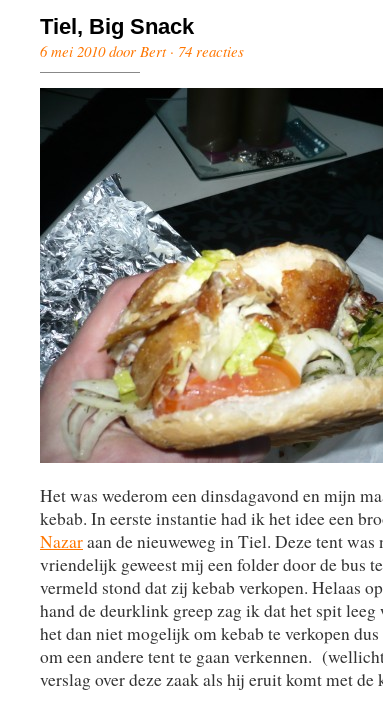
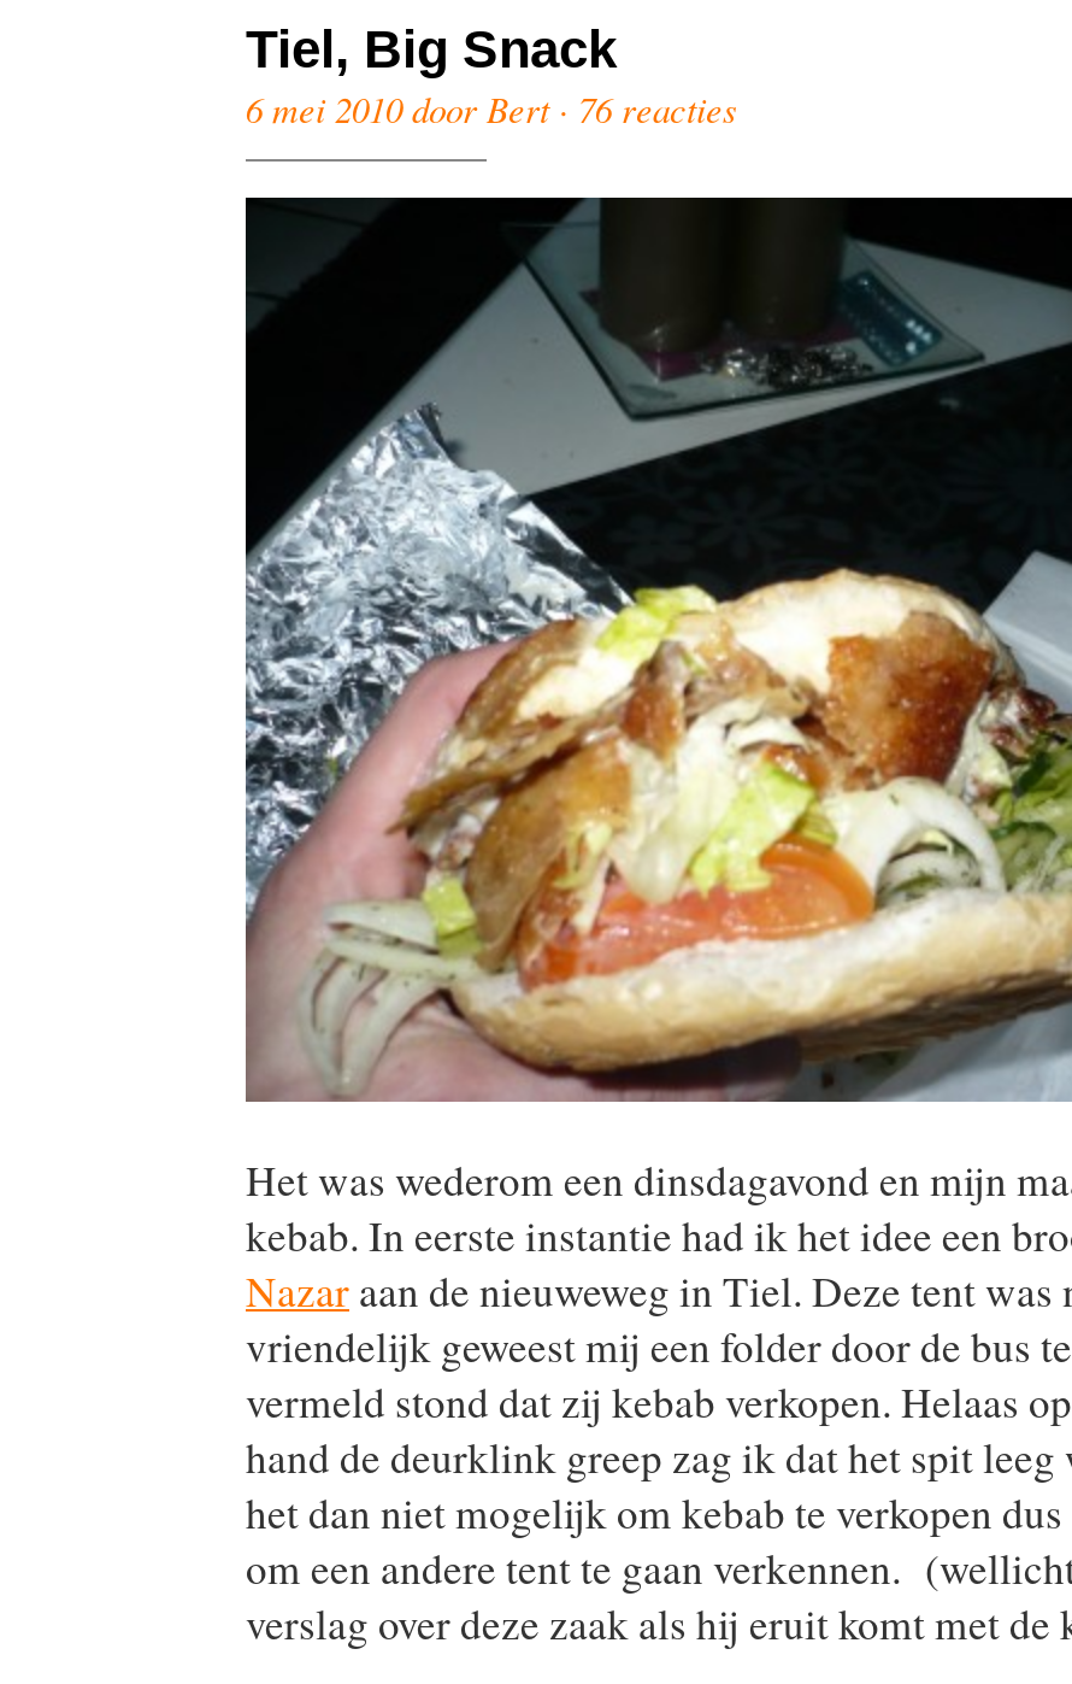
- 6 mei 2010 door Bert · 74 reacties
+ 6 mei 2010 door Bert · 76 reacties
